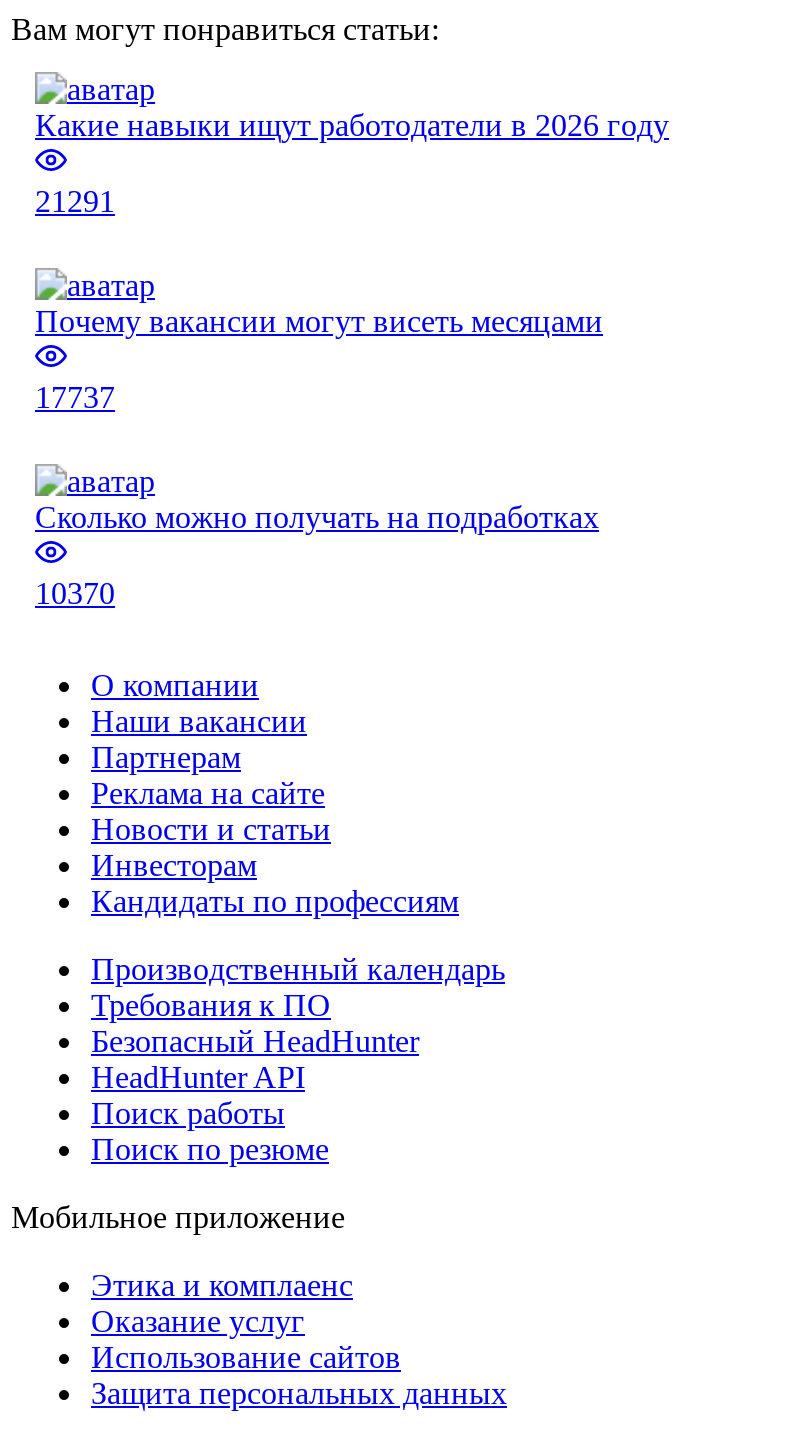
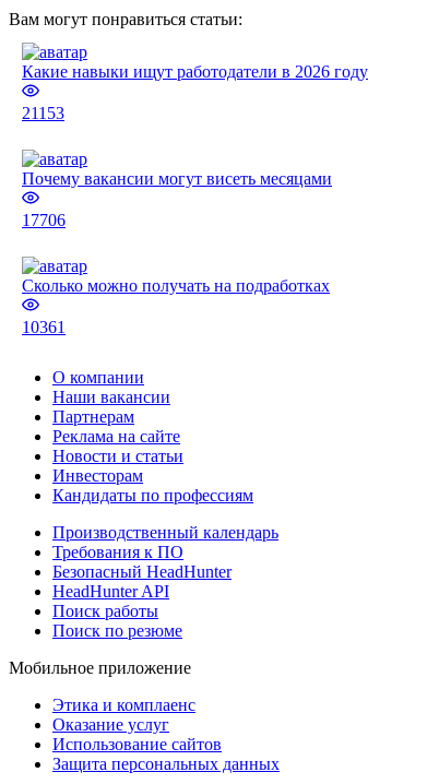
- 21291
+ 21153

- 17737
+ 17706

- 10370
+ 10361
